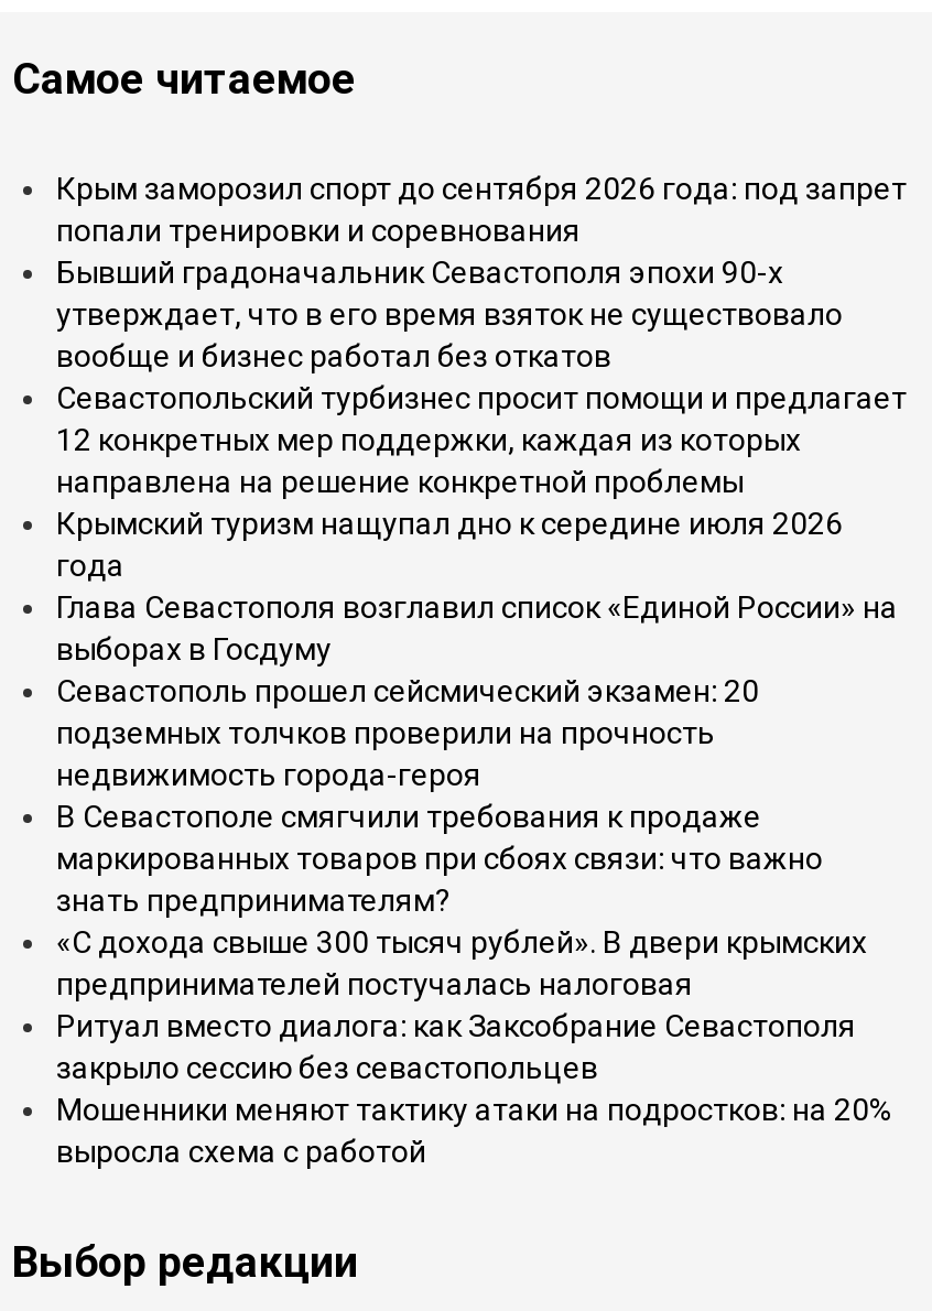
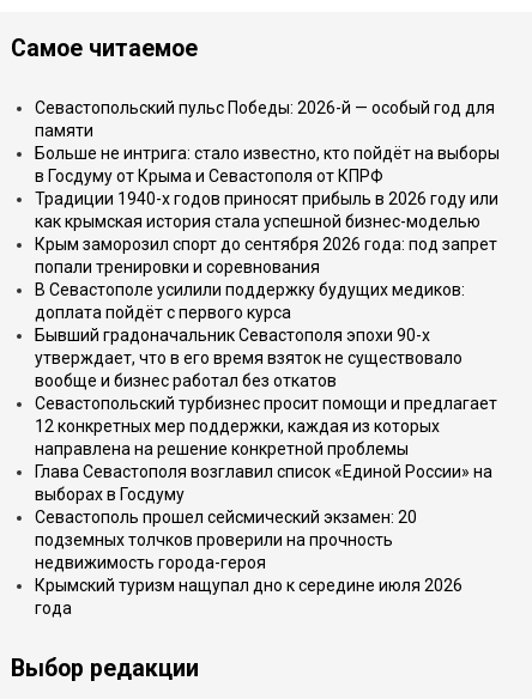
+ Севастопольский пульс Победы: 2026-й — особый год для
+ памяти
+ Больше не интрига: стало известно, кто пойдёт на выборы
+ в Госдуму от Крыма и Севастополя от КПРФ
+ Традиции 1940-х годов приносят прибыль в 2026 году или
+ как крымская история стала успешной бизнес-моделью

moved down: Крым заморозил спорт до сентября 2026 года: под запрет | попали тренировки и соревнования

+ В Севастополе усилили поддержку будущих медиков:
+ доплата пойдёт с первого курса

moved down: Бывший градоначальник Севастополя эпохи 90-х | утверждает, что в его время взяток не существовало | вообще и бизнес работал без откатов | Севастопольский турбизнес просит помощи и предлагает | 12 конкретных мер поддержки, каждая из которых | направлена на решение конкретной проблемы

moved down: Крымский туризм нащупал дно к середине июля 2026 | года

moved down: Глава Севастополя возглавил список «Единой России» на | выборах в Госдуму | Севастополь прошел сейсмический экзамен: 20 | подземных толчков проверили на прочность | недвижимость города-героя

- В Севастополе смягчили требования к продаже
- маркированных товаров при сбоях связи: что важно
- знать предпринимателям?
- «С дохода свыше 300 тысяч рублей». В двери крымских
- предпринимателей постучалась налоговая
- Ритуал вместо диалога: как Заксобрание Севастополя
- закрыло сессию без севастопольцев
- Мошенники меняют тактику атаки на подростков: на 20%
- выросла схема с работой
